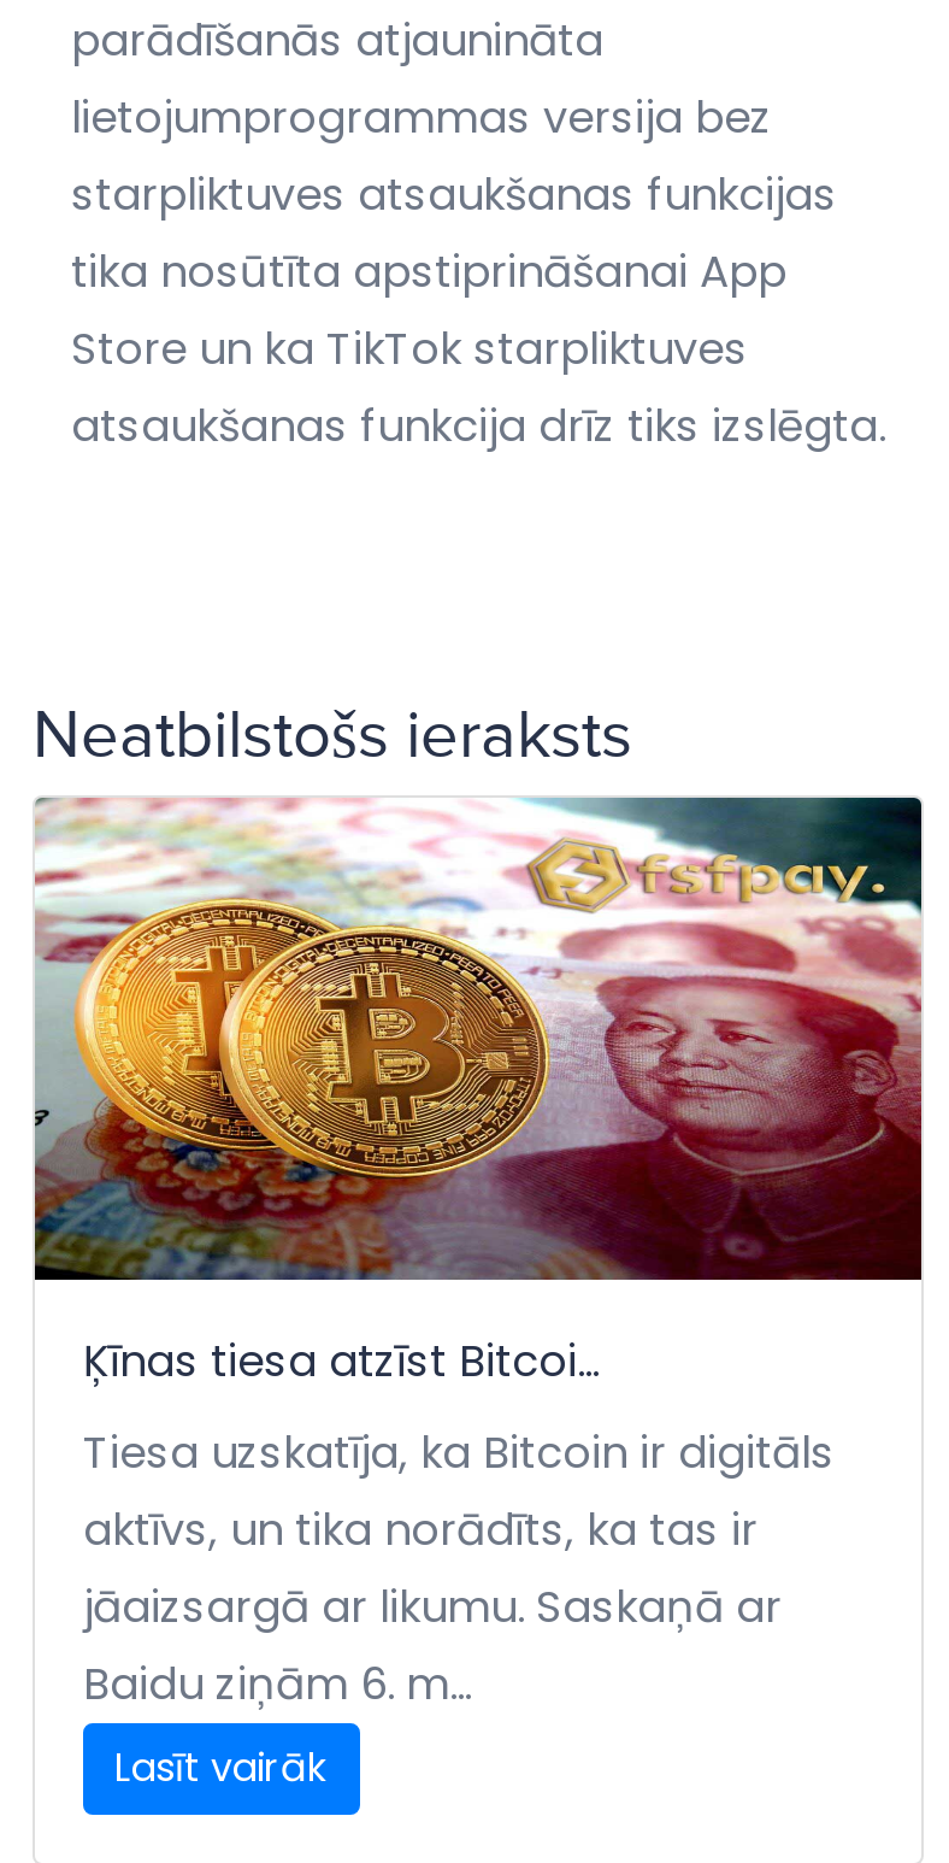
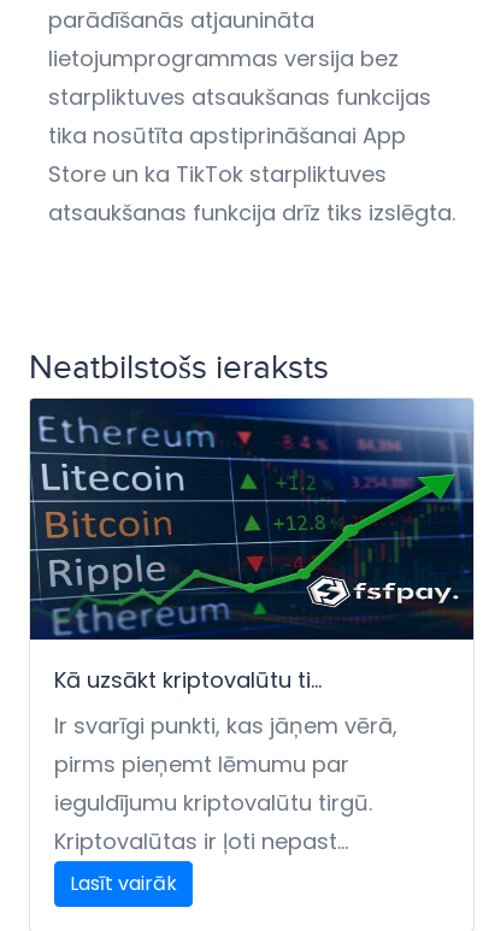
- [image]
- Ķīnas tiesa atzīst Bitcoi...
+ [image]
+ Kā uzsākt kriptovalūtu ti...

- Tiesa uzskatīja, ka Bitcoin ir digitāls
- aktīvs, un tika norādīts, ka tas ir
- jāaizsargā ar likumu. Saskaņā ar
- Baidu ziņām 6. m...
+ Ir svarīgi punkti, kas jāņem vērā,
+ pirms pieņemt lēmumu par
+ ieguldījumu kriptovalūtu tirgū.
+ Kriptovalūtas ir ļoti nepast...
